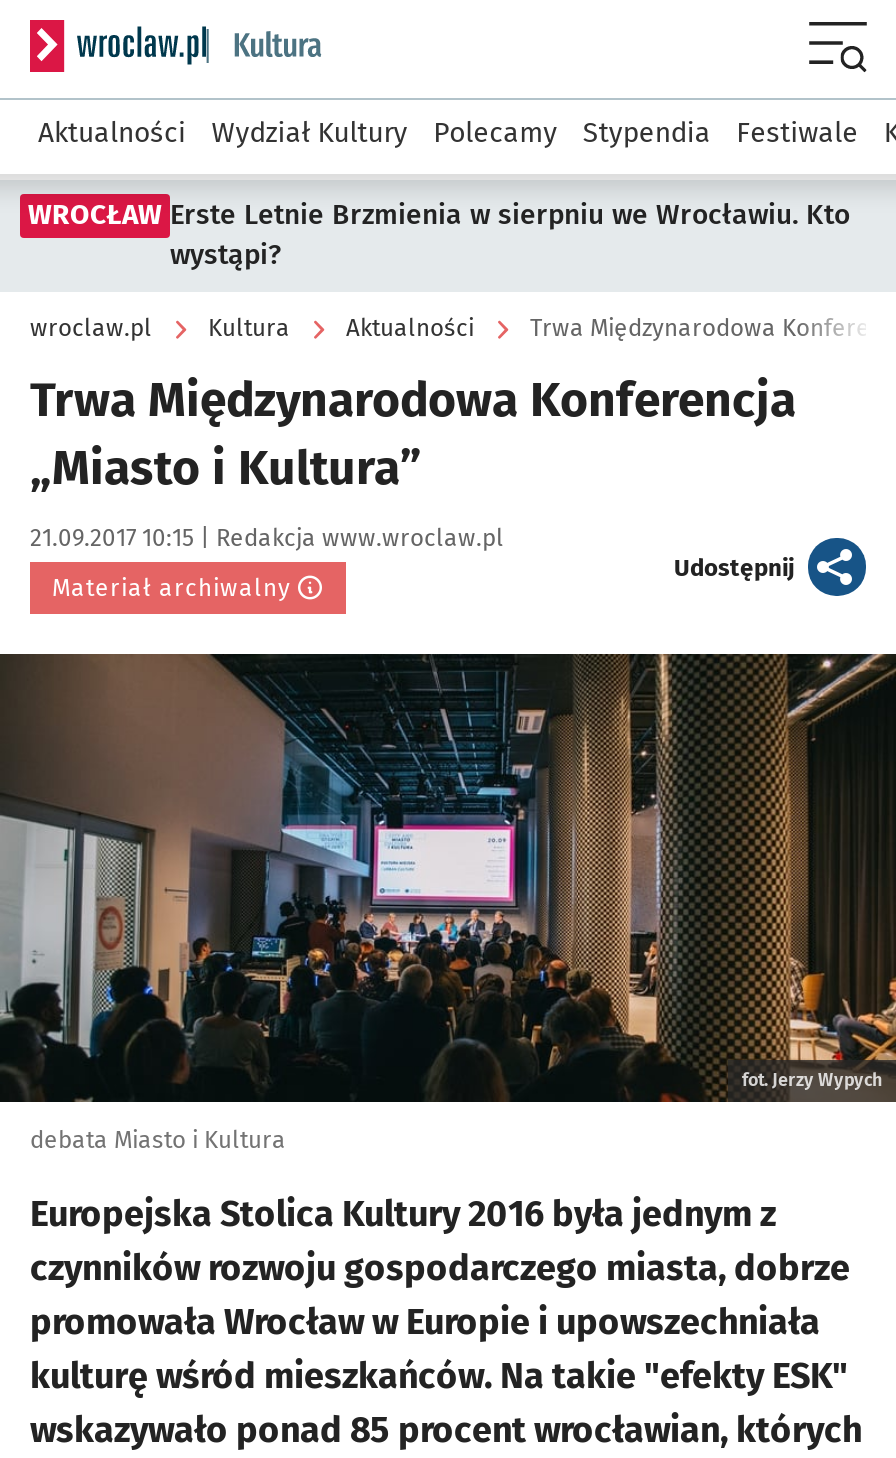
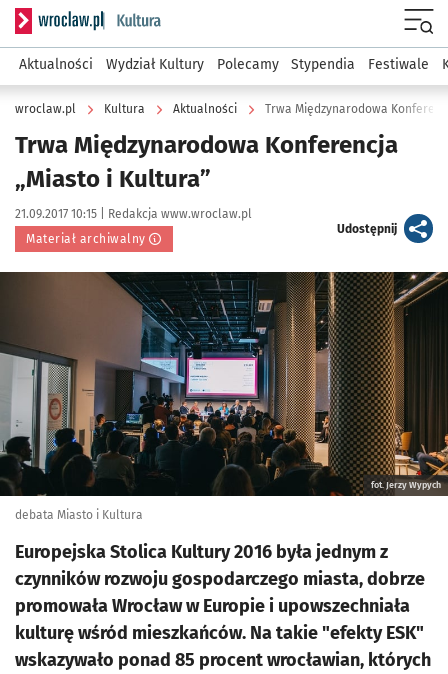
- WROCŁAW Erste Letnie Brzmienia w sierpniu we Wrocławiu. Kto
- wystąpi?
